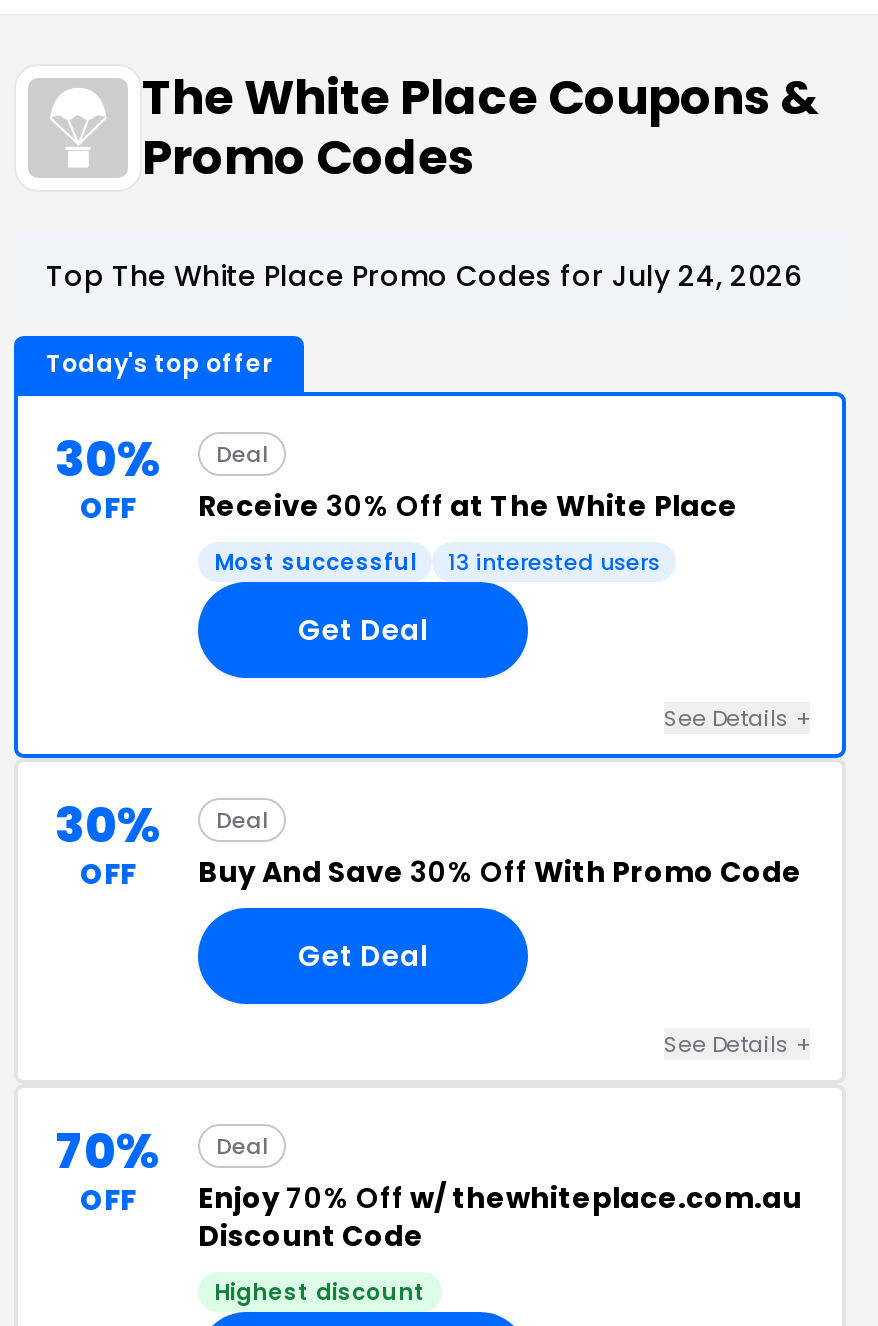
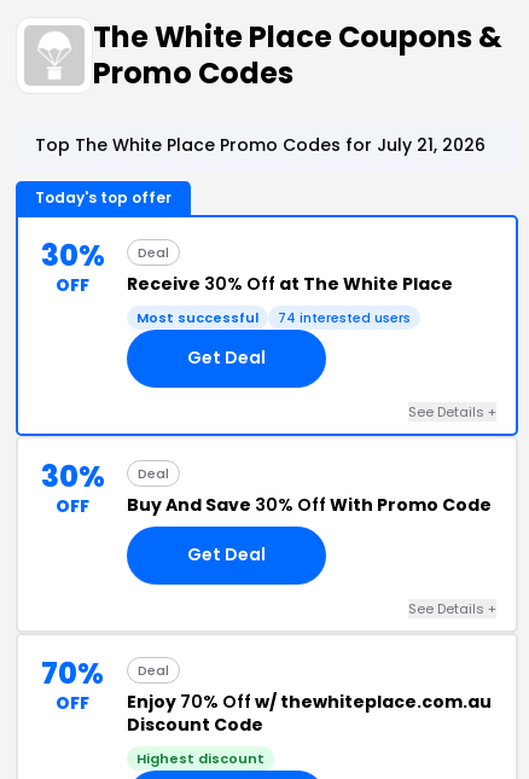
- Top The White Place Promo Codes for July 24, 2026
+ Top The White Place Promo Codes for July 21, 2026

- 13 interested users
+ 74 interested users
